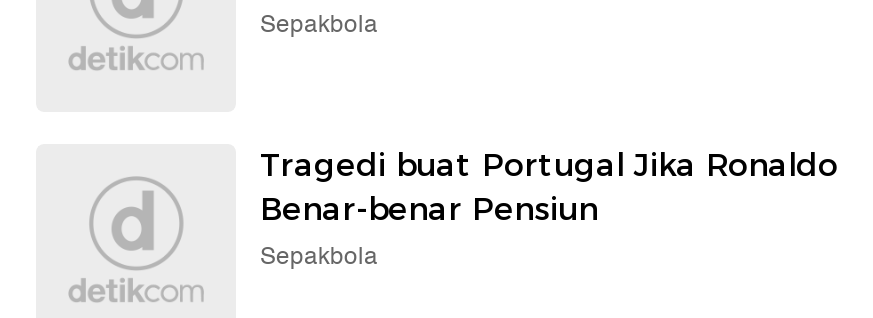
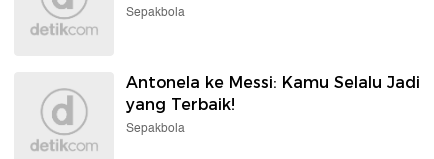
- Tragedi buat Portugal Jika Ronaldo
- Benar-benar Pensiun
+ Antonela ke Messi: Kamu Selalu Jadi
+ yang Terbaik!
